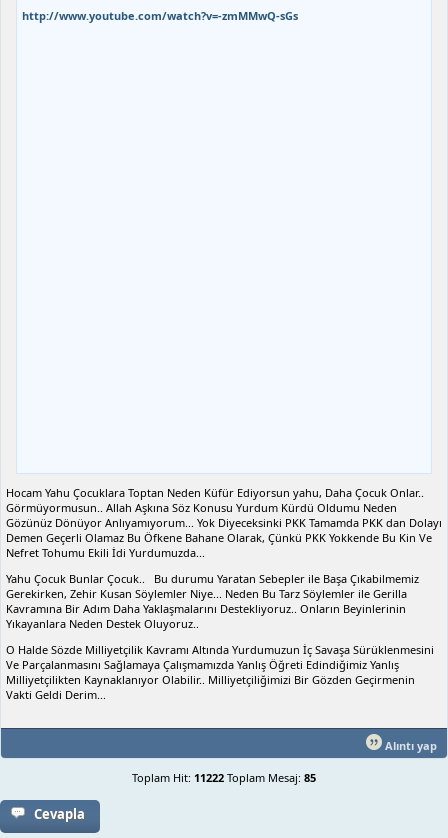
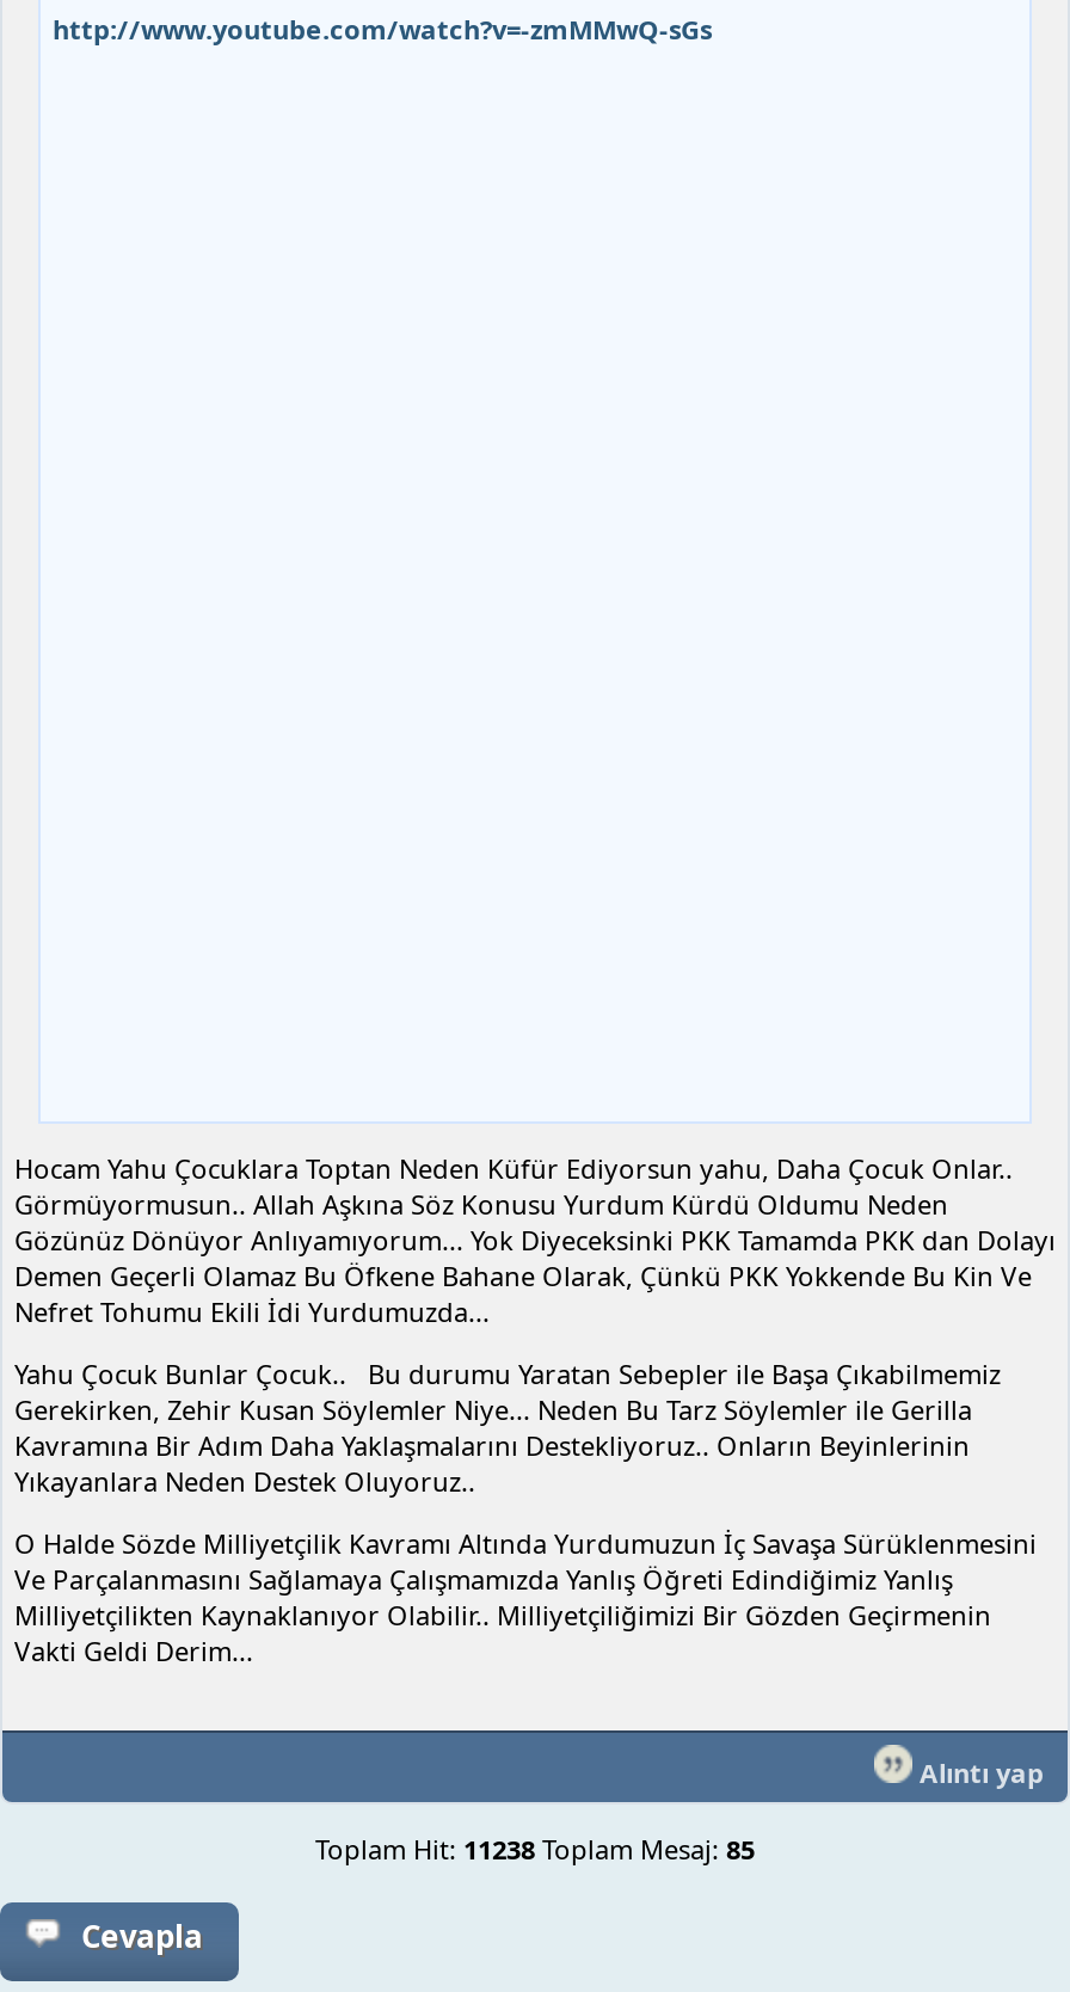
- Toplam Hit: 11222 Toplam Mesaj: 85
+ Toplam Hit: 11238 Toplam Mesaj: 85
